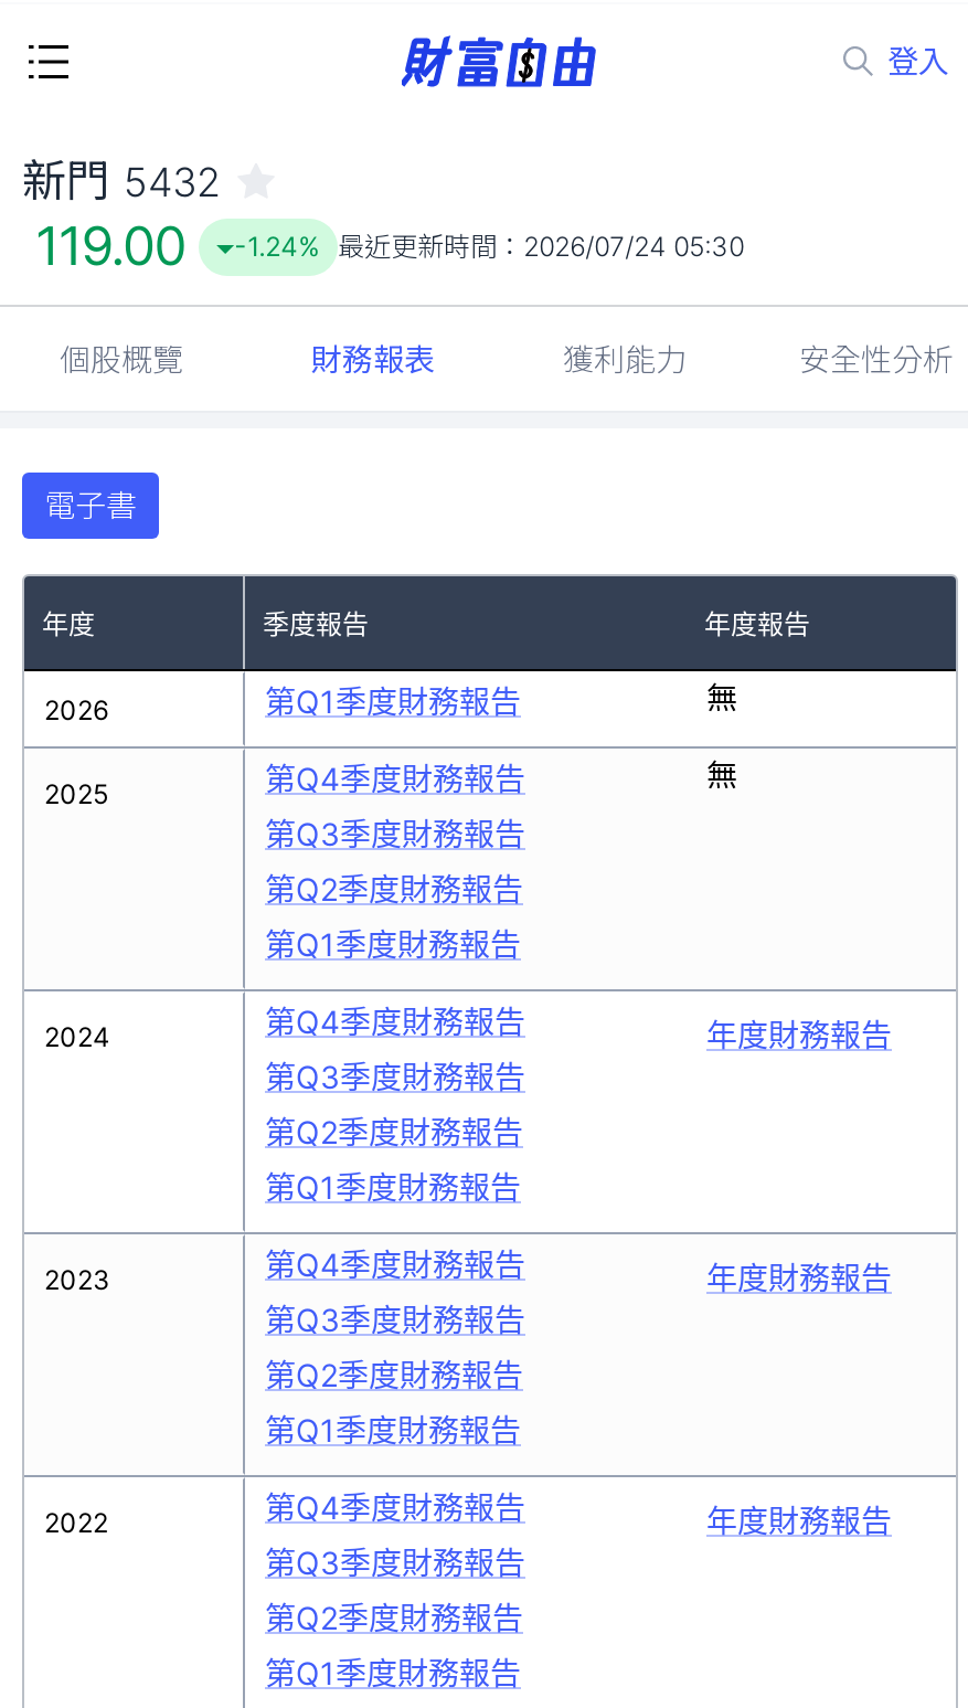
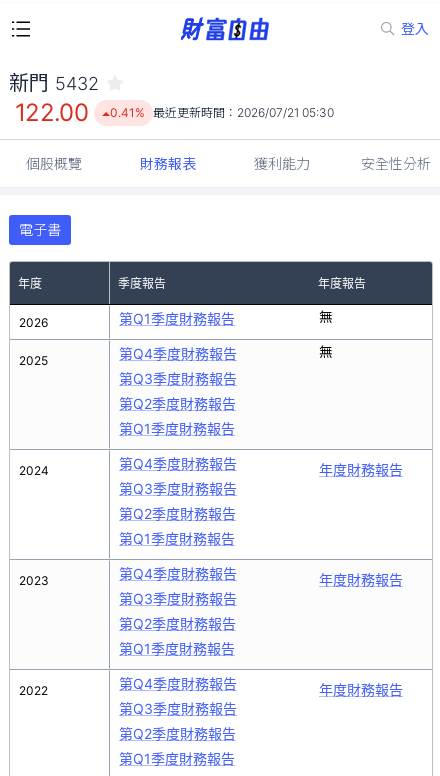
- 119.00
+ 122.00

- -1.24% 最近更新時間：2026/07/24 05:30
+ 0.41% 最近更新時間：2026/07/21 05:30
